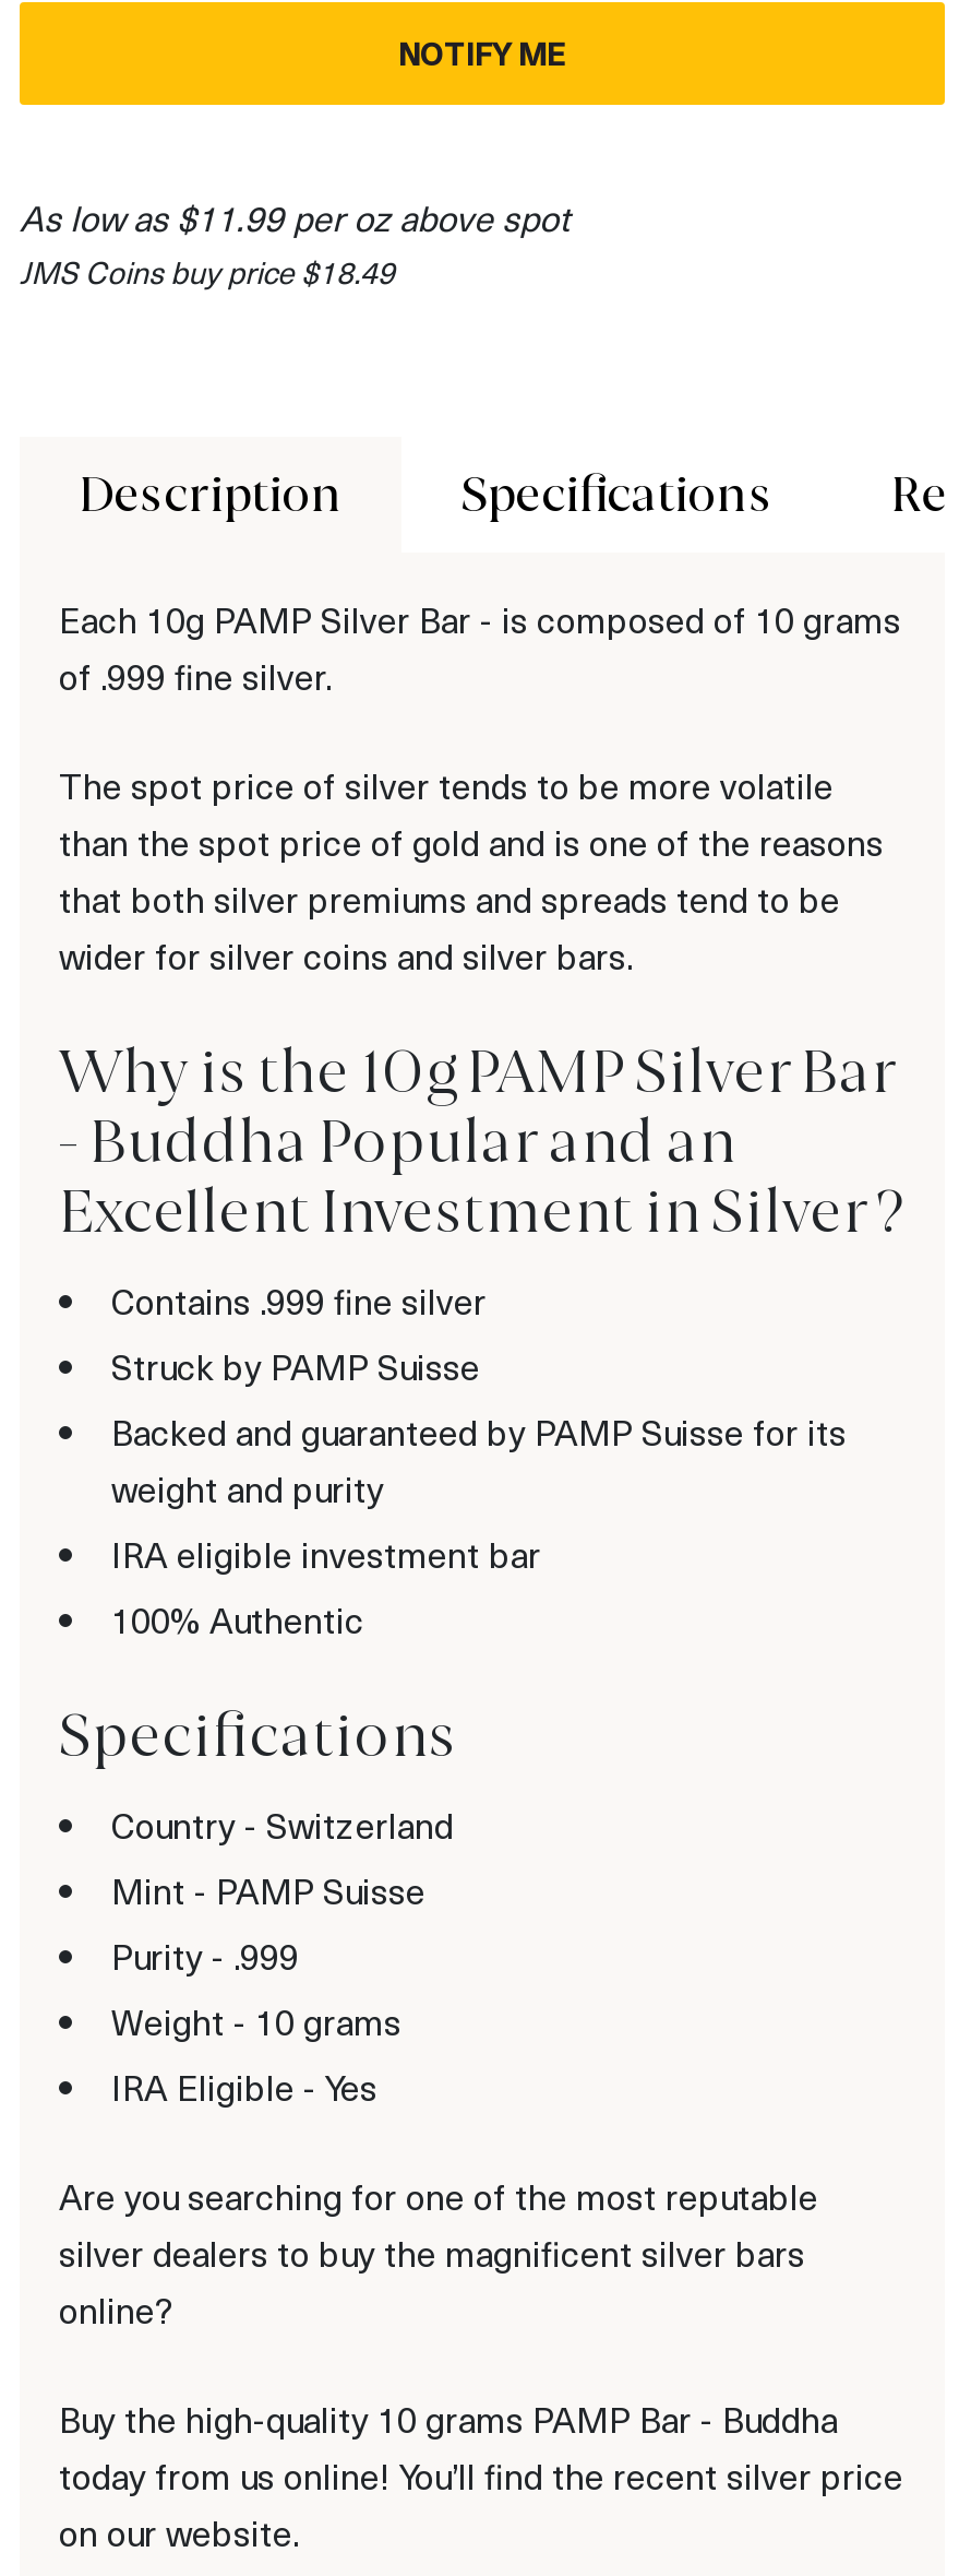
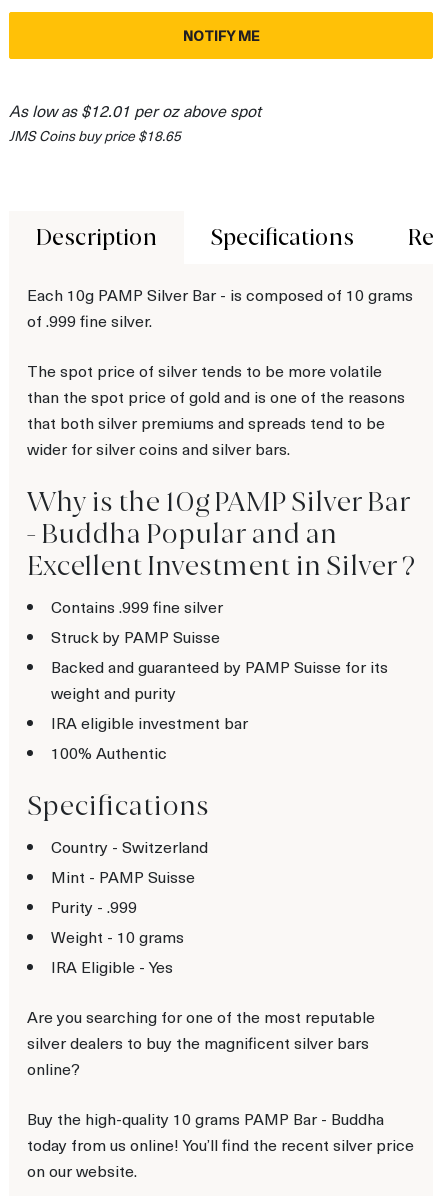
- As low as $11.99 per oz above spot
+ As low as $12.01 per oz above spot

- JMS Coins buy price $18.49
+ JMS Coins buy price $18.65
